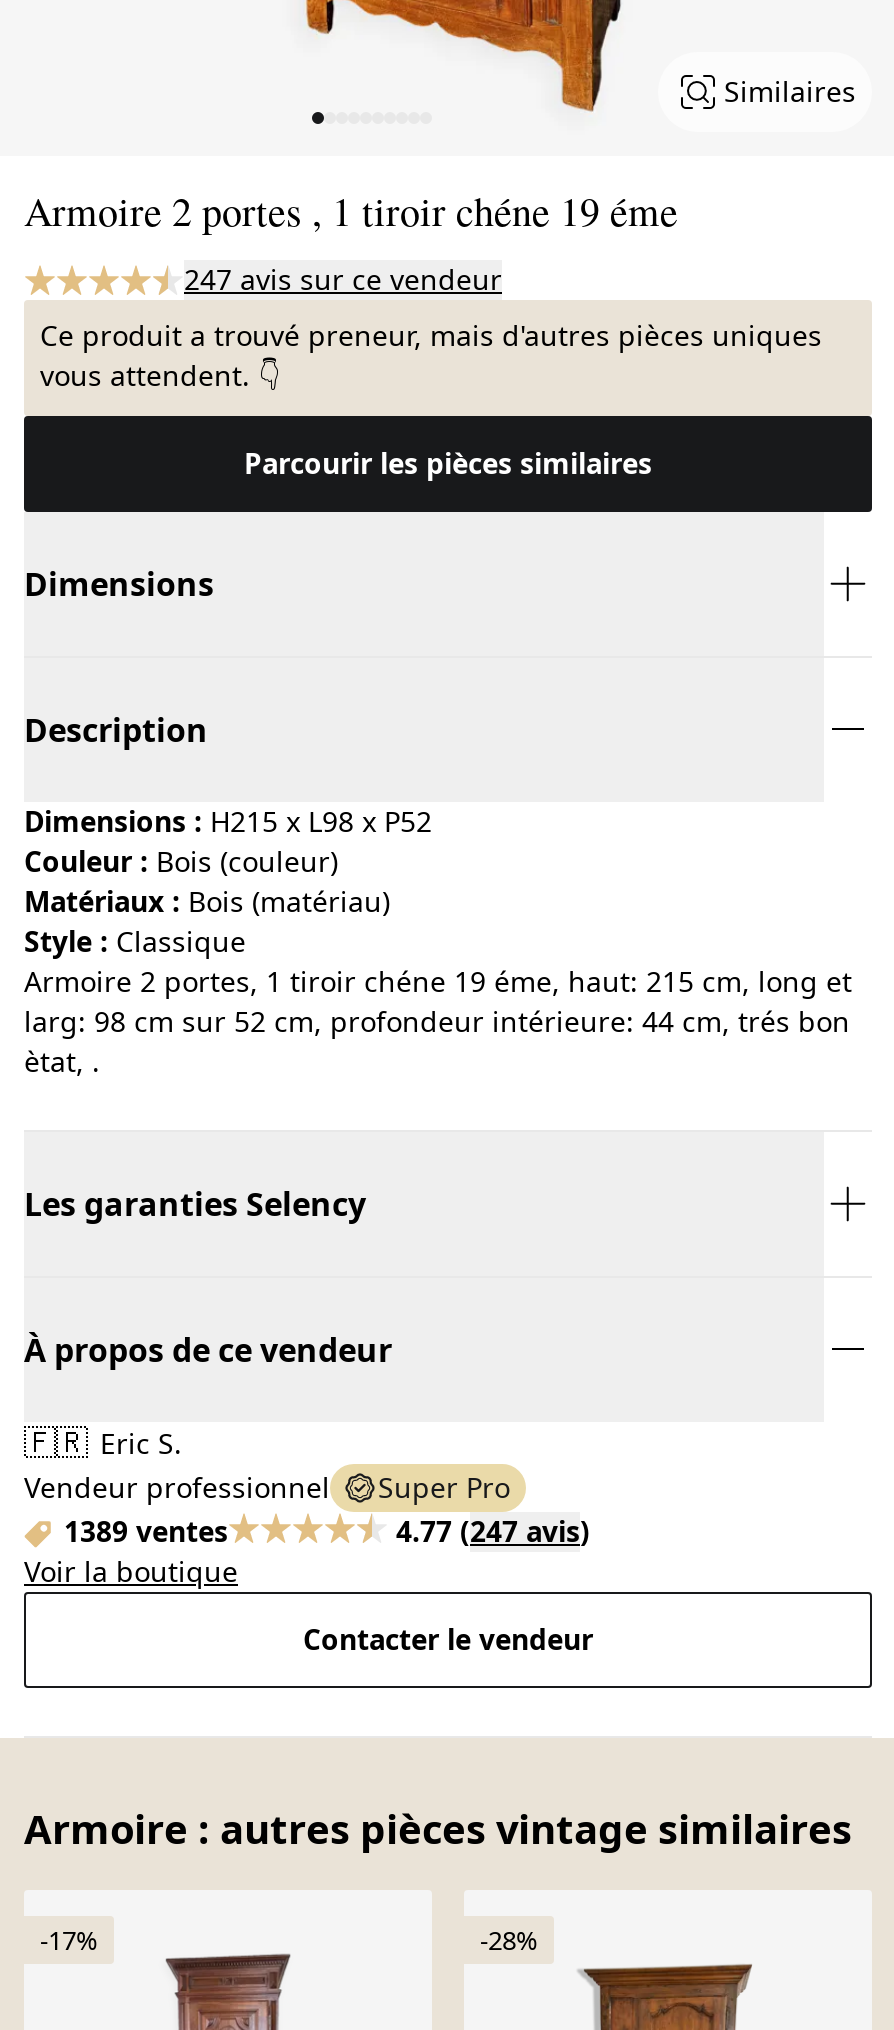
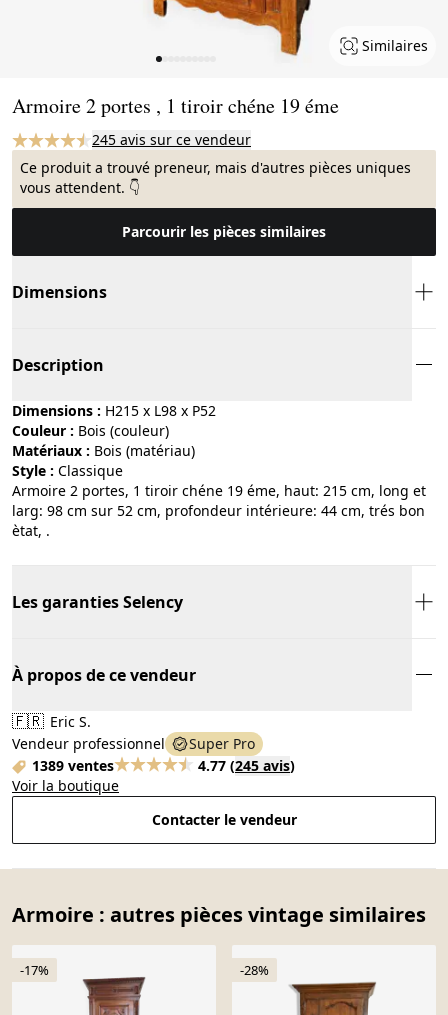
- 247 avis sur ce vendeur
+ 245 avis sur ce vendeur

- 4.77 (247 avis)
+ 4.77 (245 avis)
